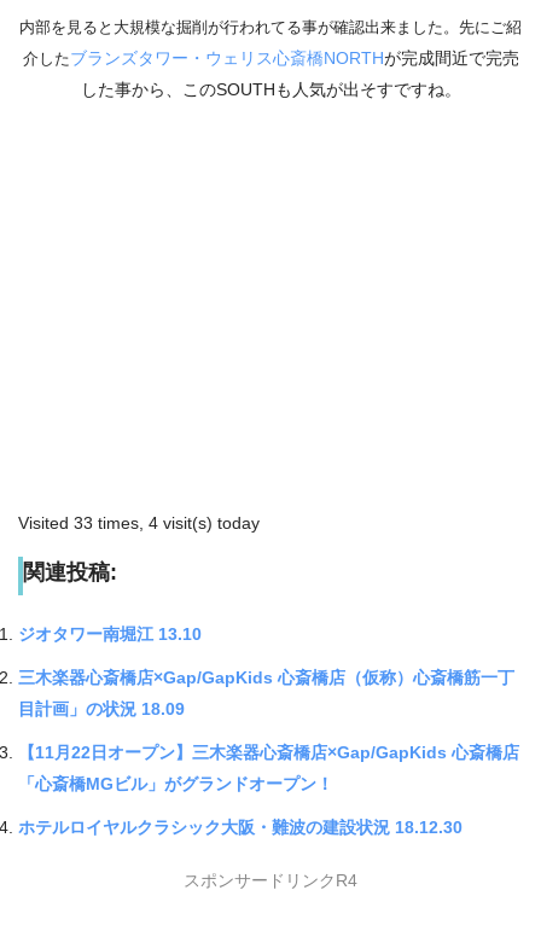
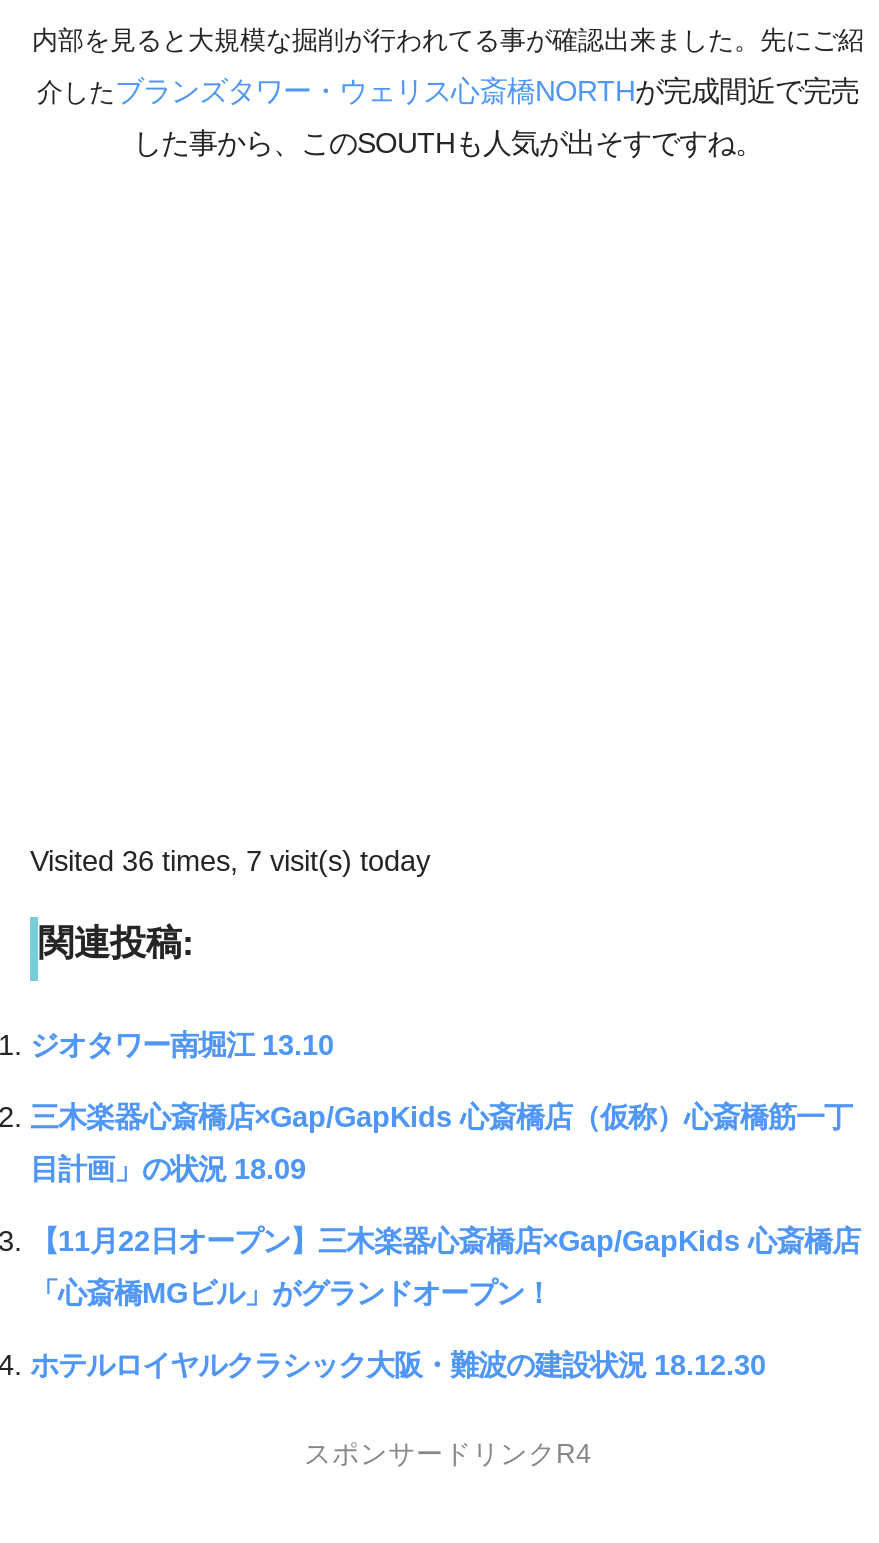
- Visited 33 times, 4 visit(s) today
+ Visited 36 times, 7 visit(s) today
